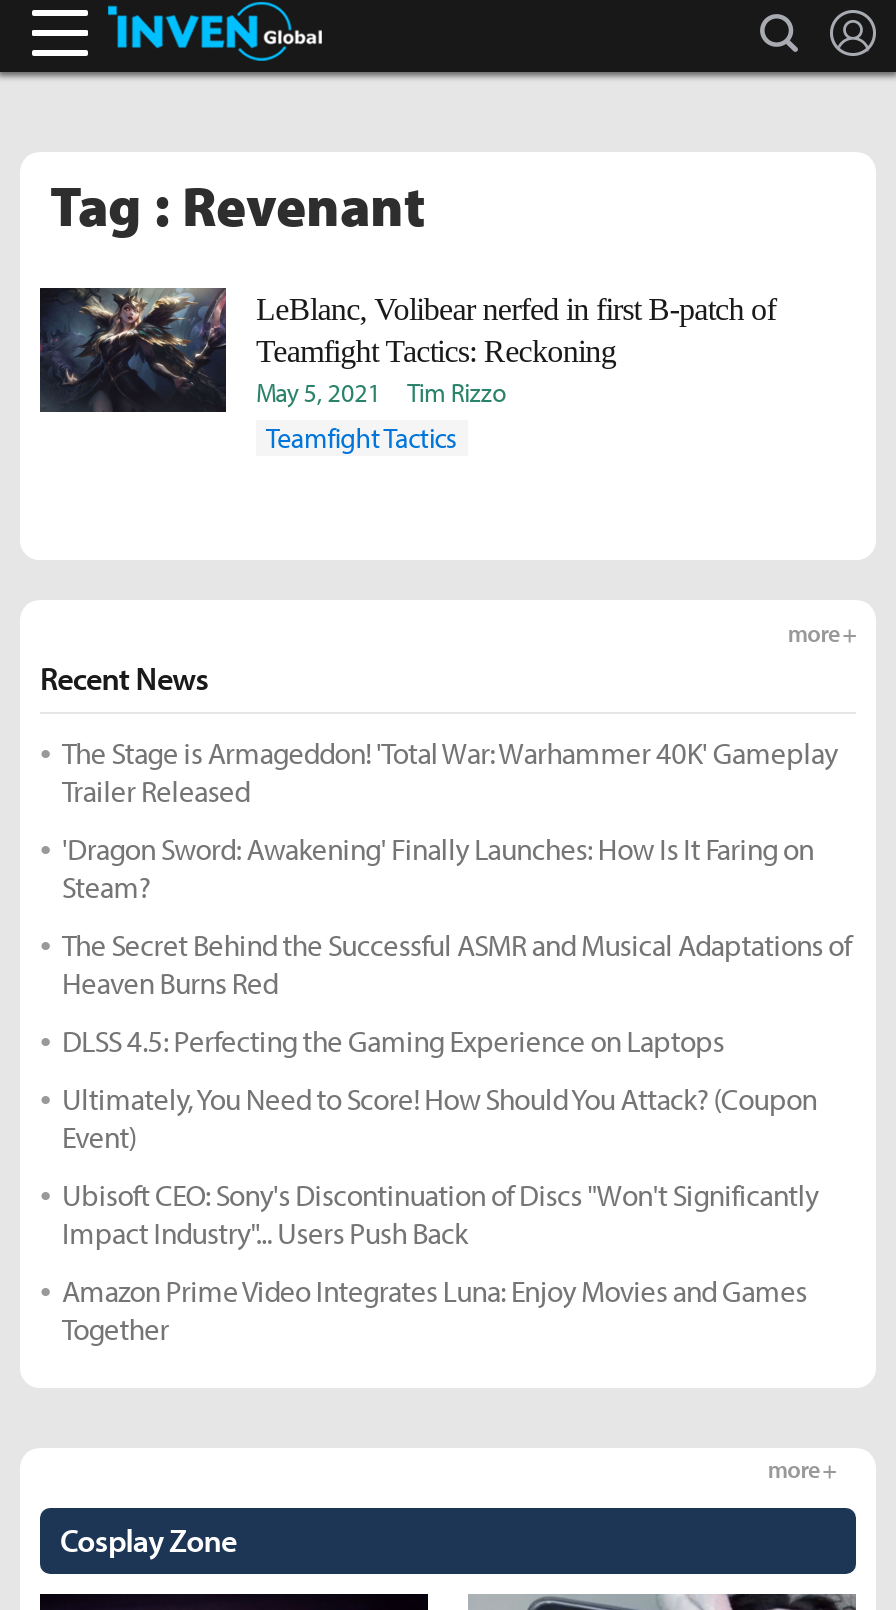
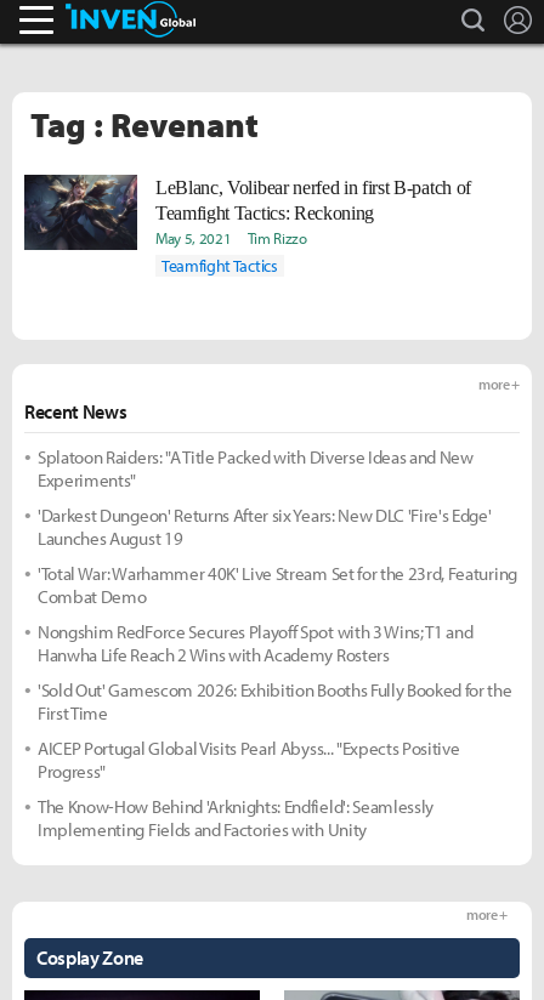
- The Stage is Armageddon! 'Total War: Warhammer 40K' Gameplay
- Trailer Released
+ Splatoon Raiders: "A Title Packed with Diverse Ideas and New
+ Experiments"

- 'Dragon Sword: Awakening' Finally Launches: How Is It Faring on
- Steam?
+ 'Darkest Dungeon' Returns After six Years: New DLC 'Fire's Edge'
+ Launches August 19

- The Secret Behind the Successful ASMR and Musical Adaptations of
- Heaven Burns Red
+ 'Total War: Warhammer 40K' Live Stream Set for the 23rd, Featuring
+ Combat Demo

- DLSS 4.5: Perfecting the Gaming Experience on Laptops
+ Nongshim RedForce Secures Playoff Spot with 3 Wins; T1 and
+ Hanwha Life Reach 2 Wins with Academy Rosters

- Ultimately, You Need to Score! How Should You Attack? (Coupon
- Event)
+ 'Sold Out' Gamescom 2026: Exhibition Booths Fully Booked for the
+ First Time

- Ubisoft CEO: Sony's Discontinuation of Discs "Won't Significantly
- Impact Industry"... Users Push Back
+ AICEP Portugal Global Visits Pearl Abyss... "Expects Positive
+ Progress"

- Amazon Prime Video Integrates Luna: Enjoy Movies and Games
- Together
+ The Know-How Behind 'Arknights: Endfield': Seamlessly
+ Implementing Fields and Factories with Unity
